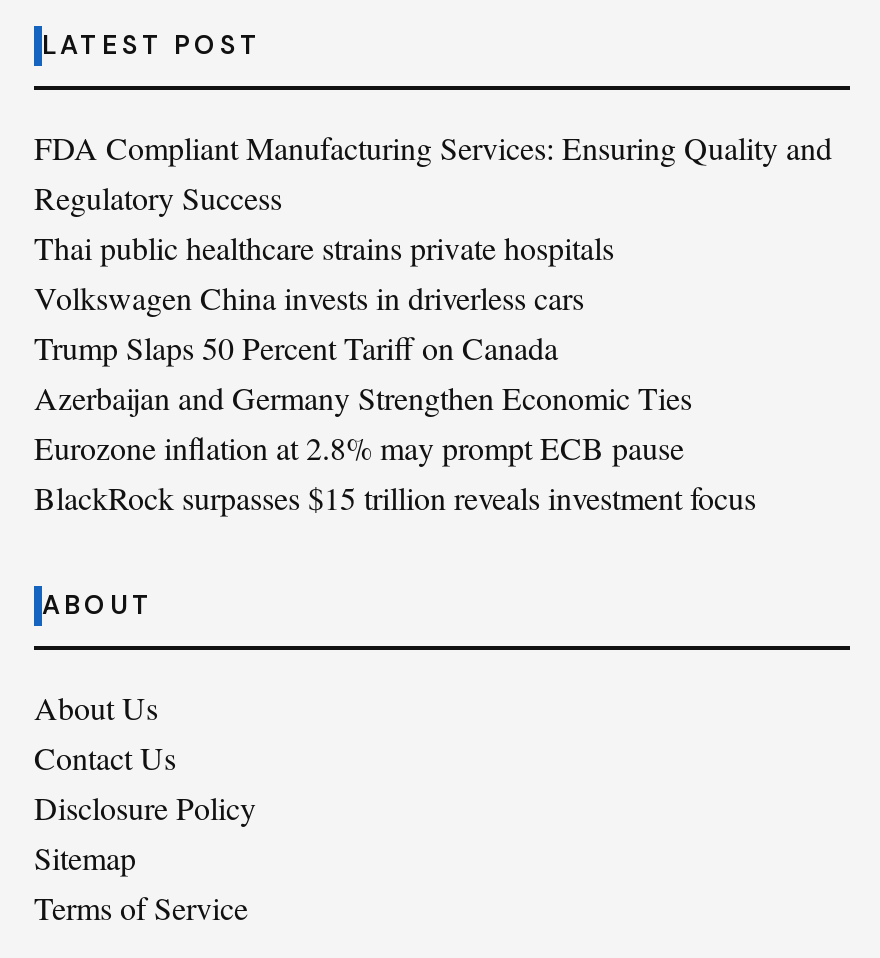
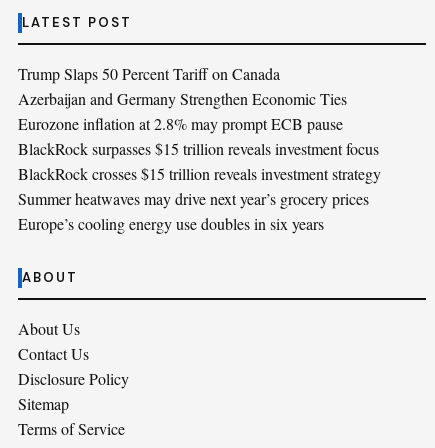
- FDA Compliant Manufacturing Services: Ensuring Quality and
- Regulatory Success
- Thai public healthcare strains private hospitals
- Volkswagen China invests in driverless cars

moved up: Trump Slaps 50 Percent Tariff on Canada | Azerbaijan and Germany Strengthen Economic Ties | Eurozone inflation at 2.8% may prompt ECB pause | BlackRock surpasses $15 trillion reveals investment focus

+ BlackRock crosses $15 trillion reveals investment strategy
+ Summer heatwaves may drive next year’s grocery prices
+ Europe’s cooling energy use doubles in six years
